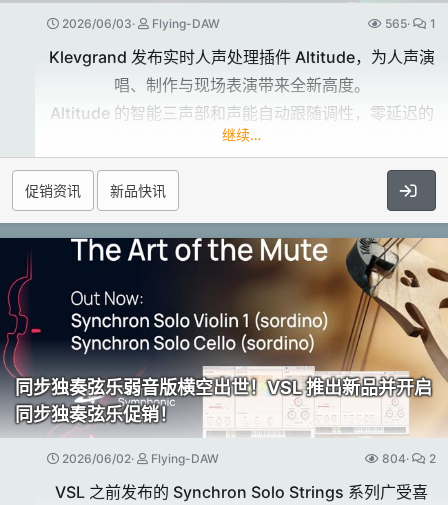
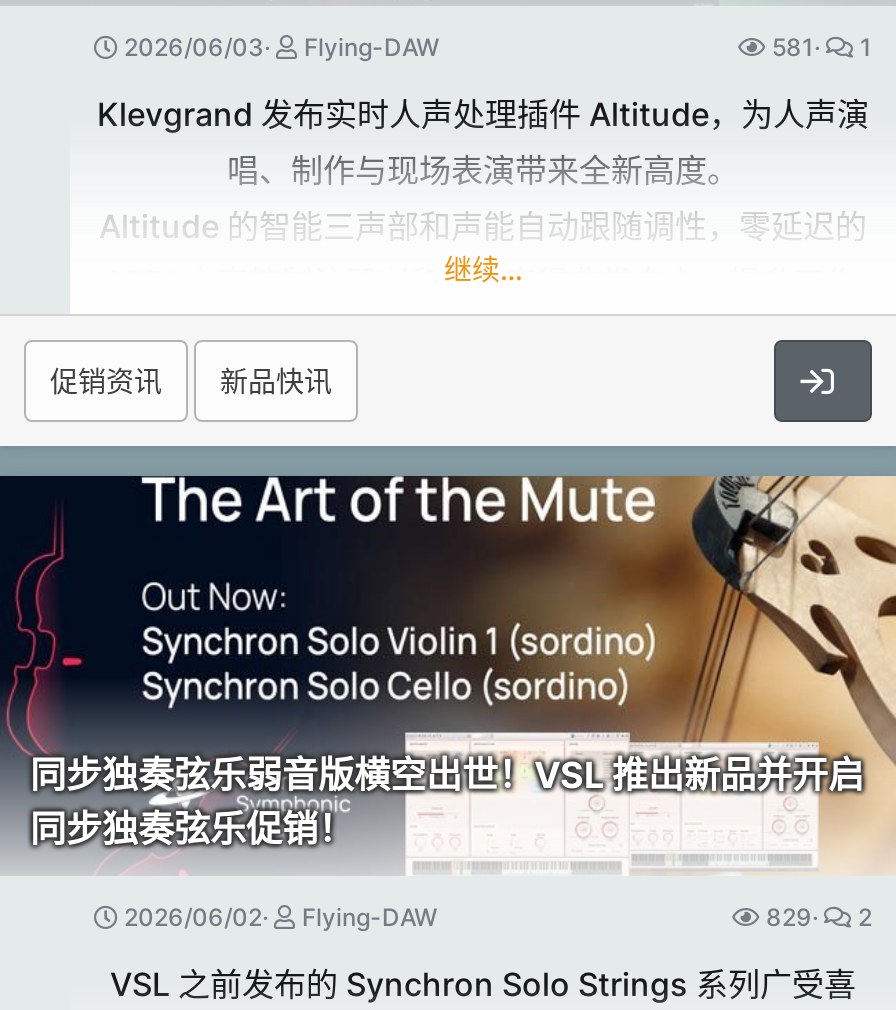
- 565
+ 581

- 804 2
+ 829 2
